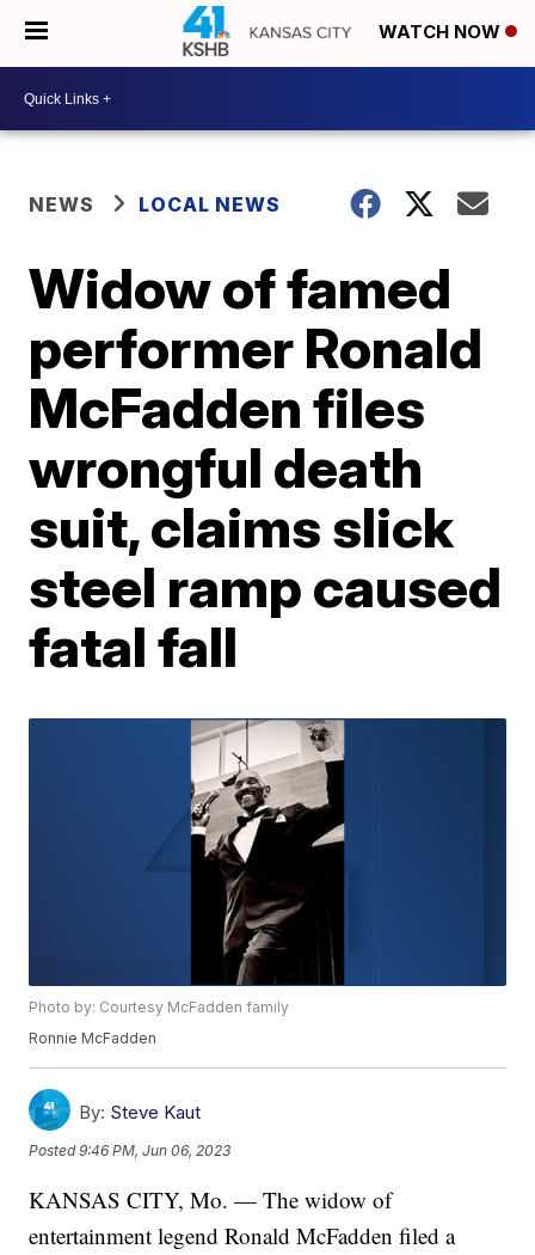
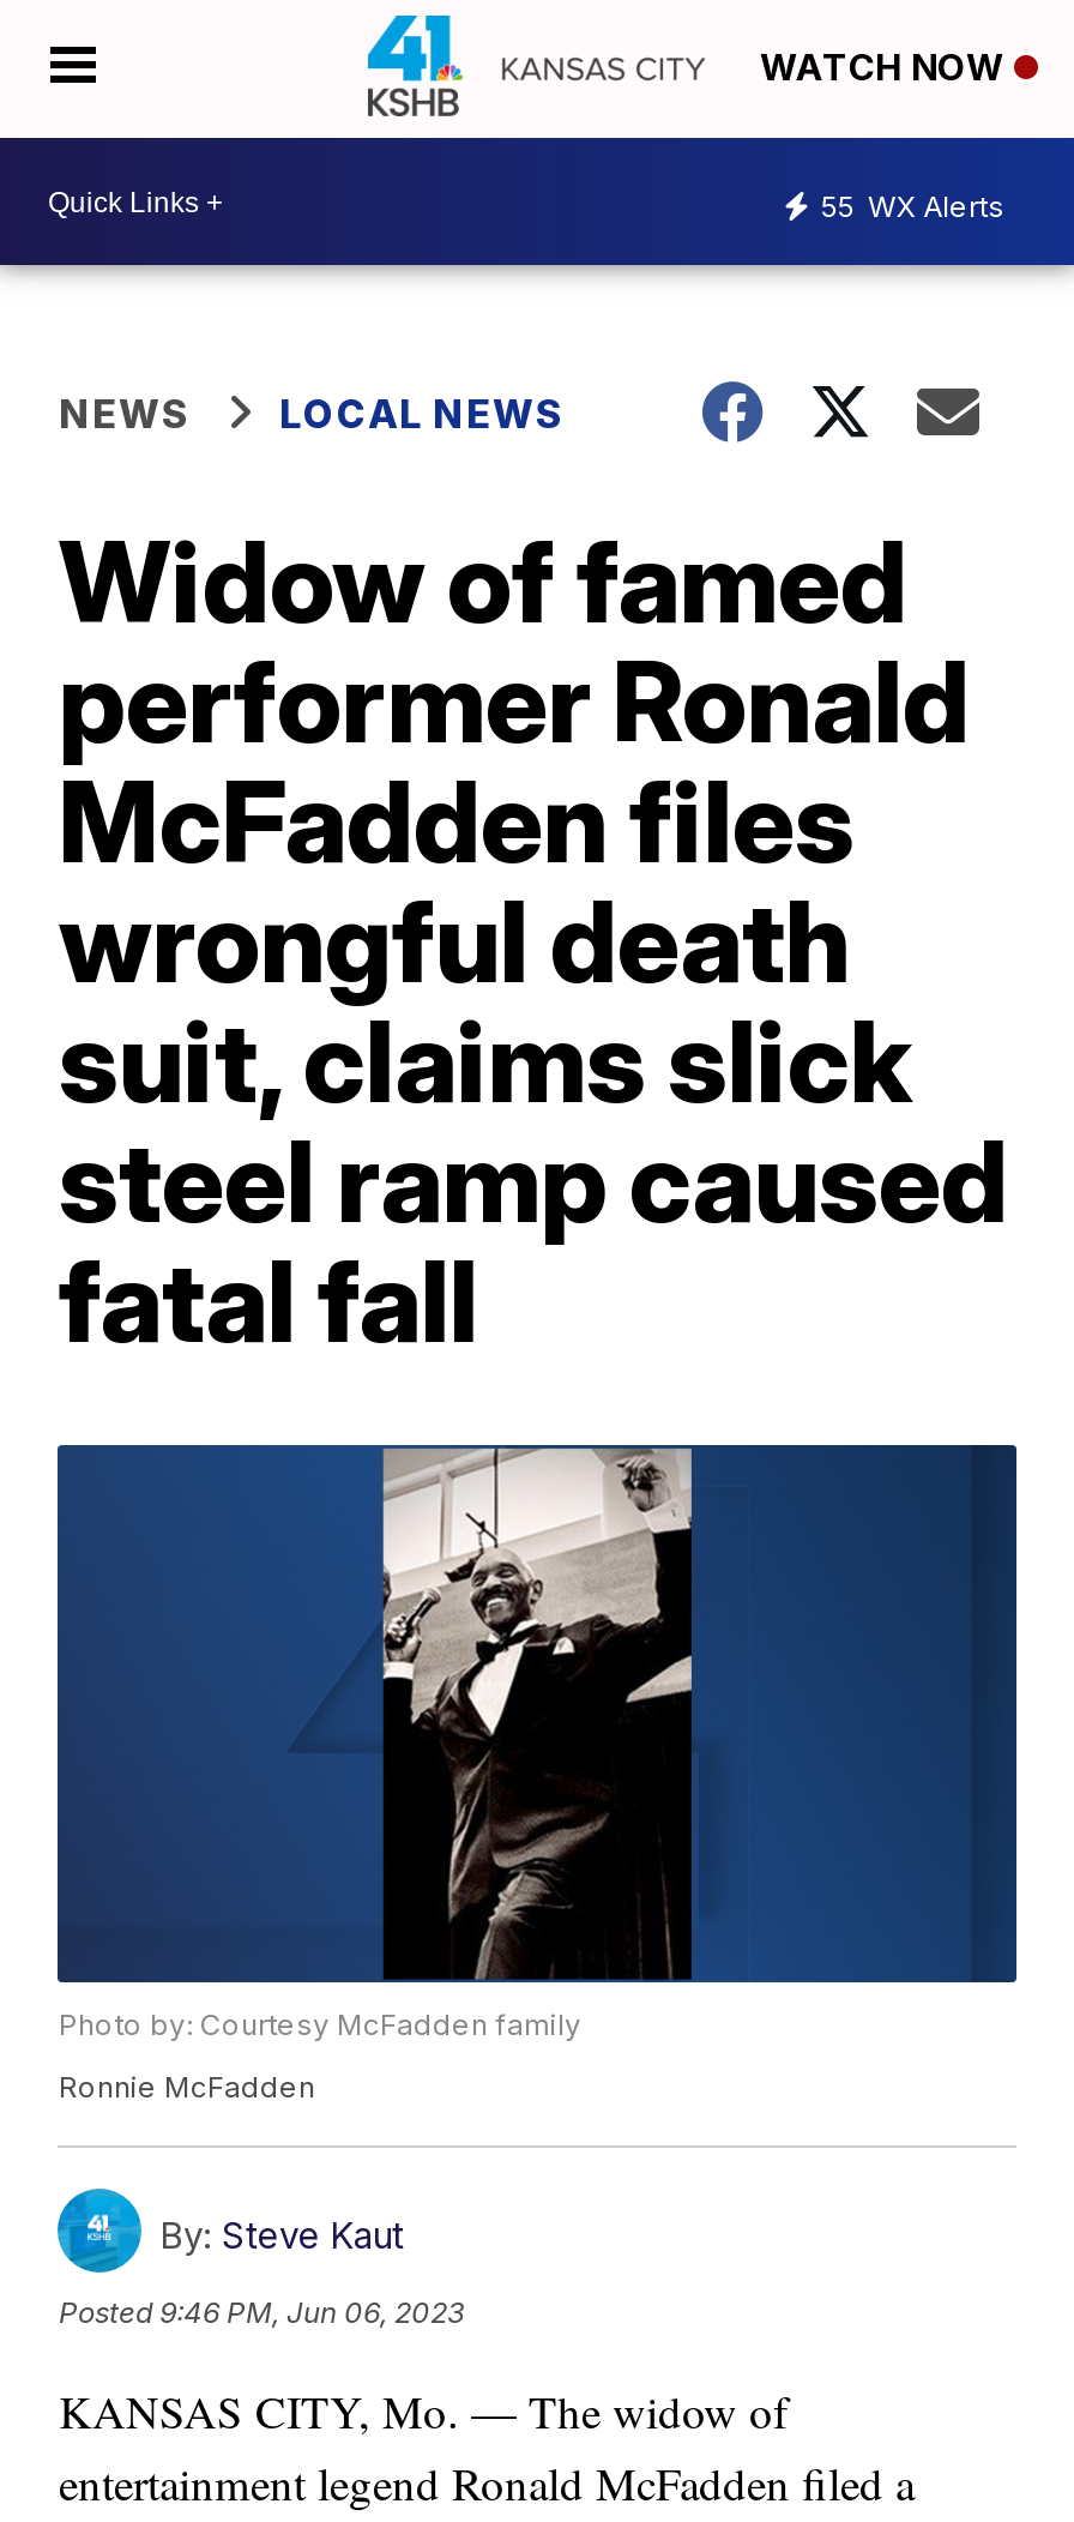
+ 55 WX Alerts
